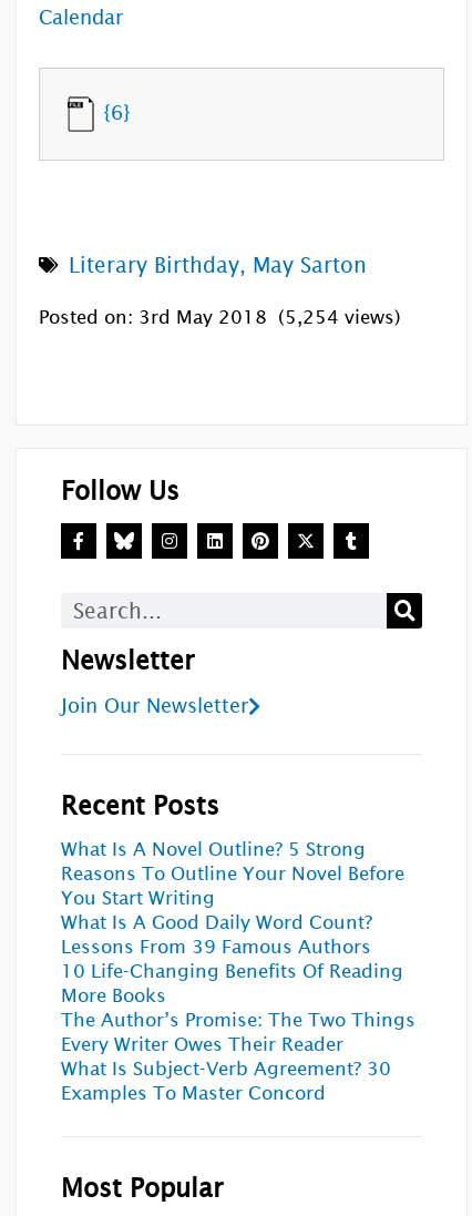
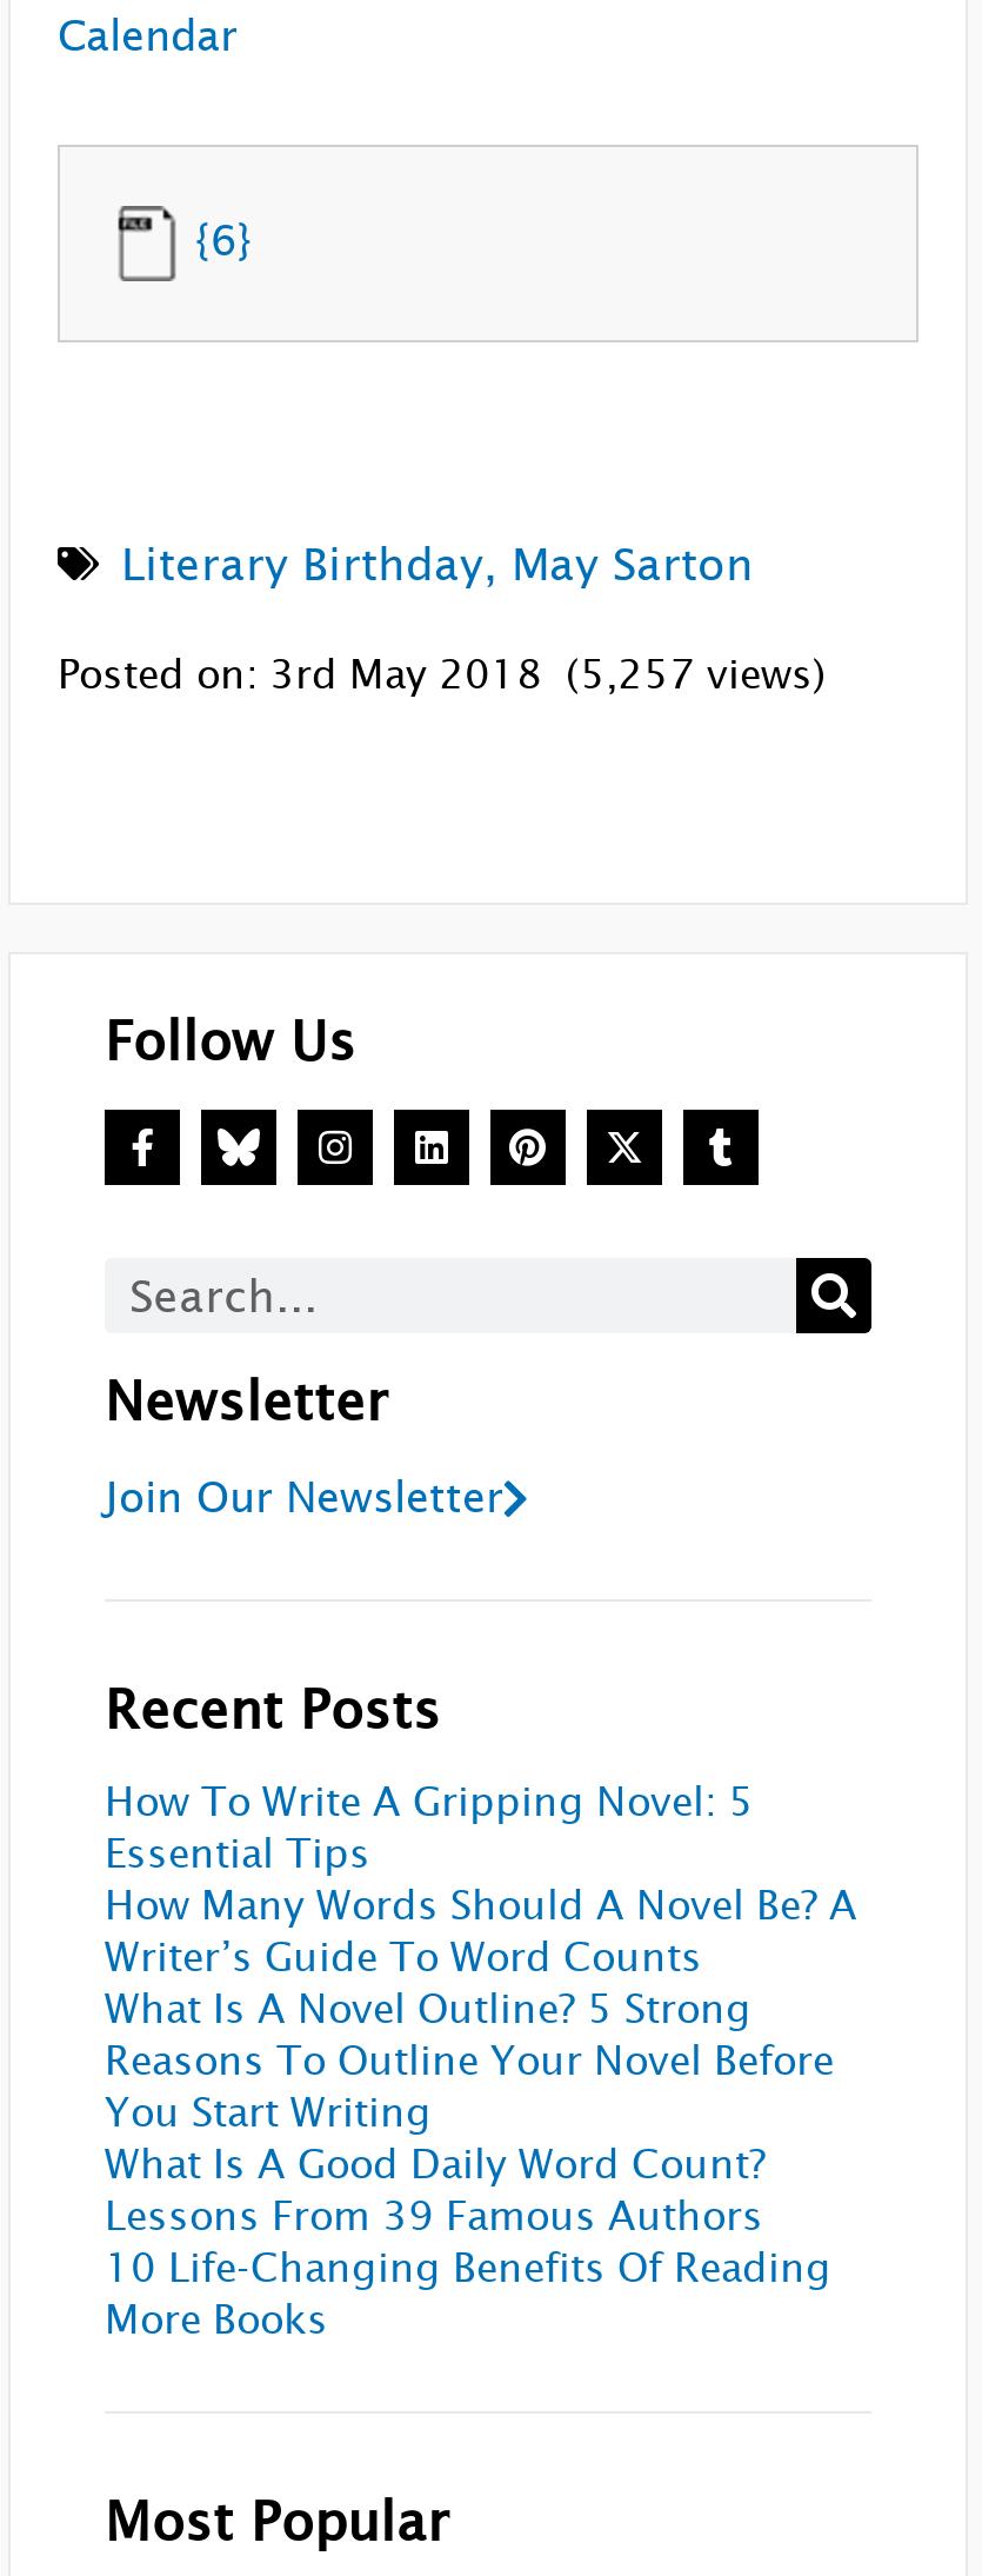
- Posted on: 3rd May 2018 (5,254 views)
+ Posted on: 3rd May 2018 (5,257 views)

+ How To Write A Gripping Novel: 5
+ Essential Tips
+ How Many Words Should A Novel Be? A
+ Writer’s Guide To Word Counts

moved down: What Is A Novel Outline? 5 Strong | Reasons To Outline Your Novel Before | You Start Writing | What Is A Good Daily Word Count? | Lessons From 39 Famous Authors | 10 Life-Changing Benefits Of Reading | More Books

- The Author’s Promise: The Two Things
- Every Writer Owes Their Reader
- What Is Subject-Verb Agreement? 30
- Examples To Master Concord
